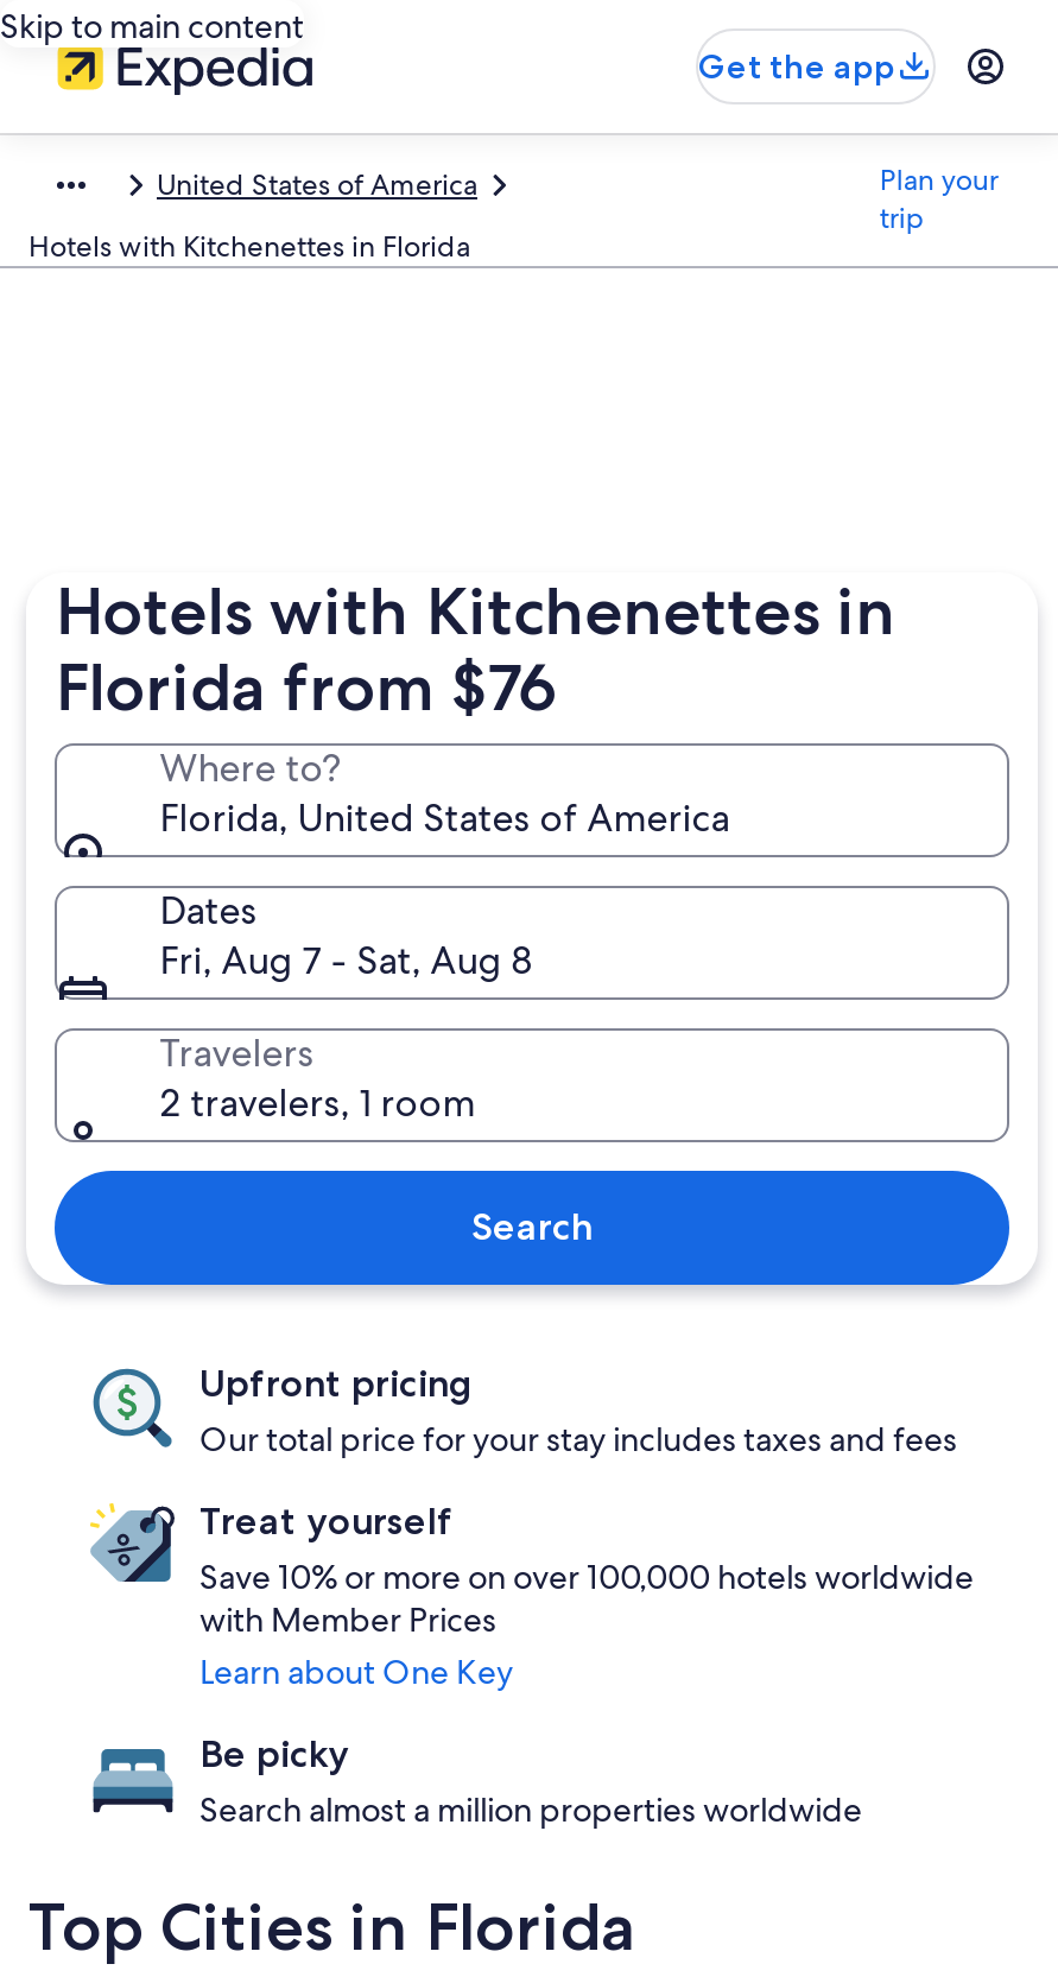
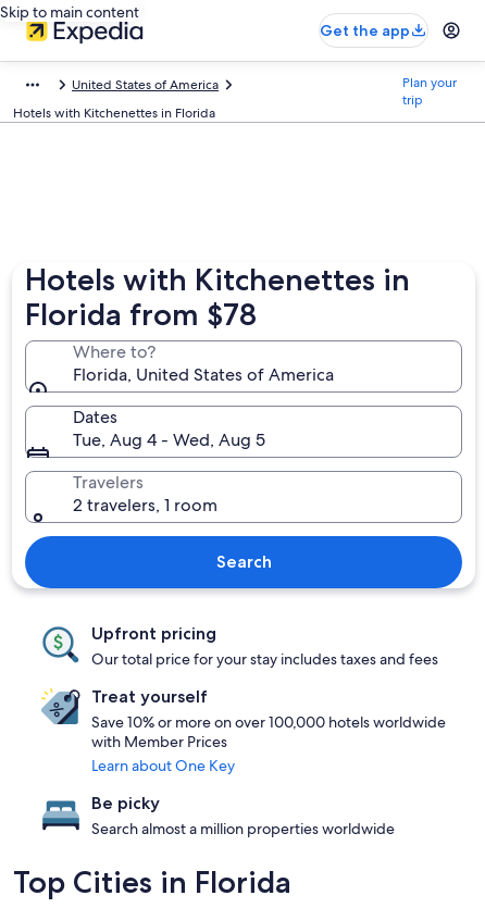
- Florida from $76
+ Florida from $78

- Fri, Aug 7 - Sat, Aug 8
+ Tue, Aug 4 - Wed, Aug 5
